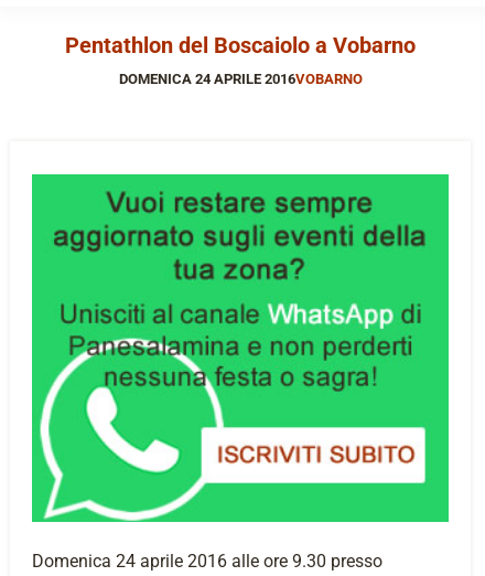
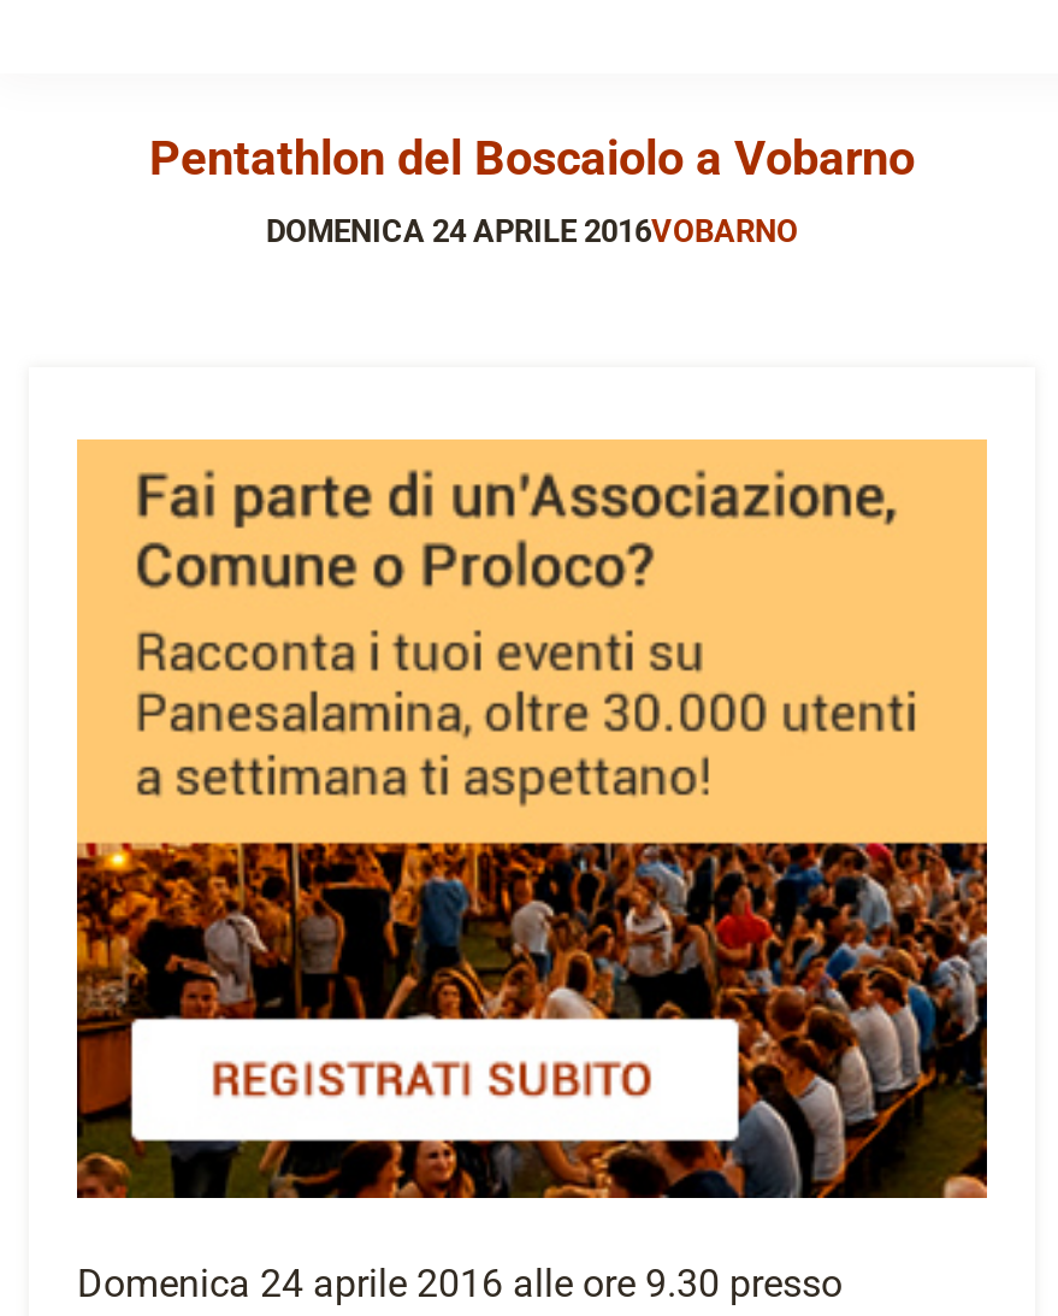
- [image]
+ [image]
